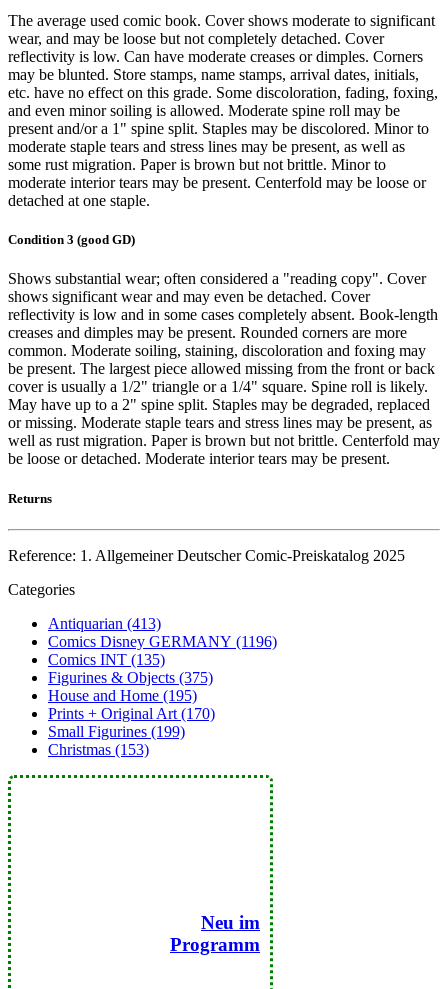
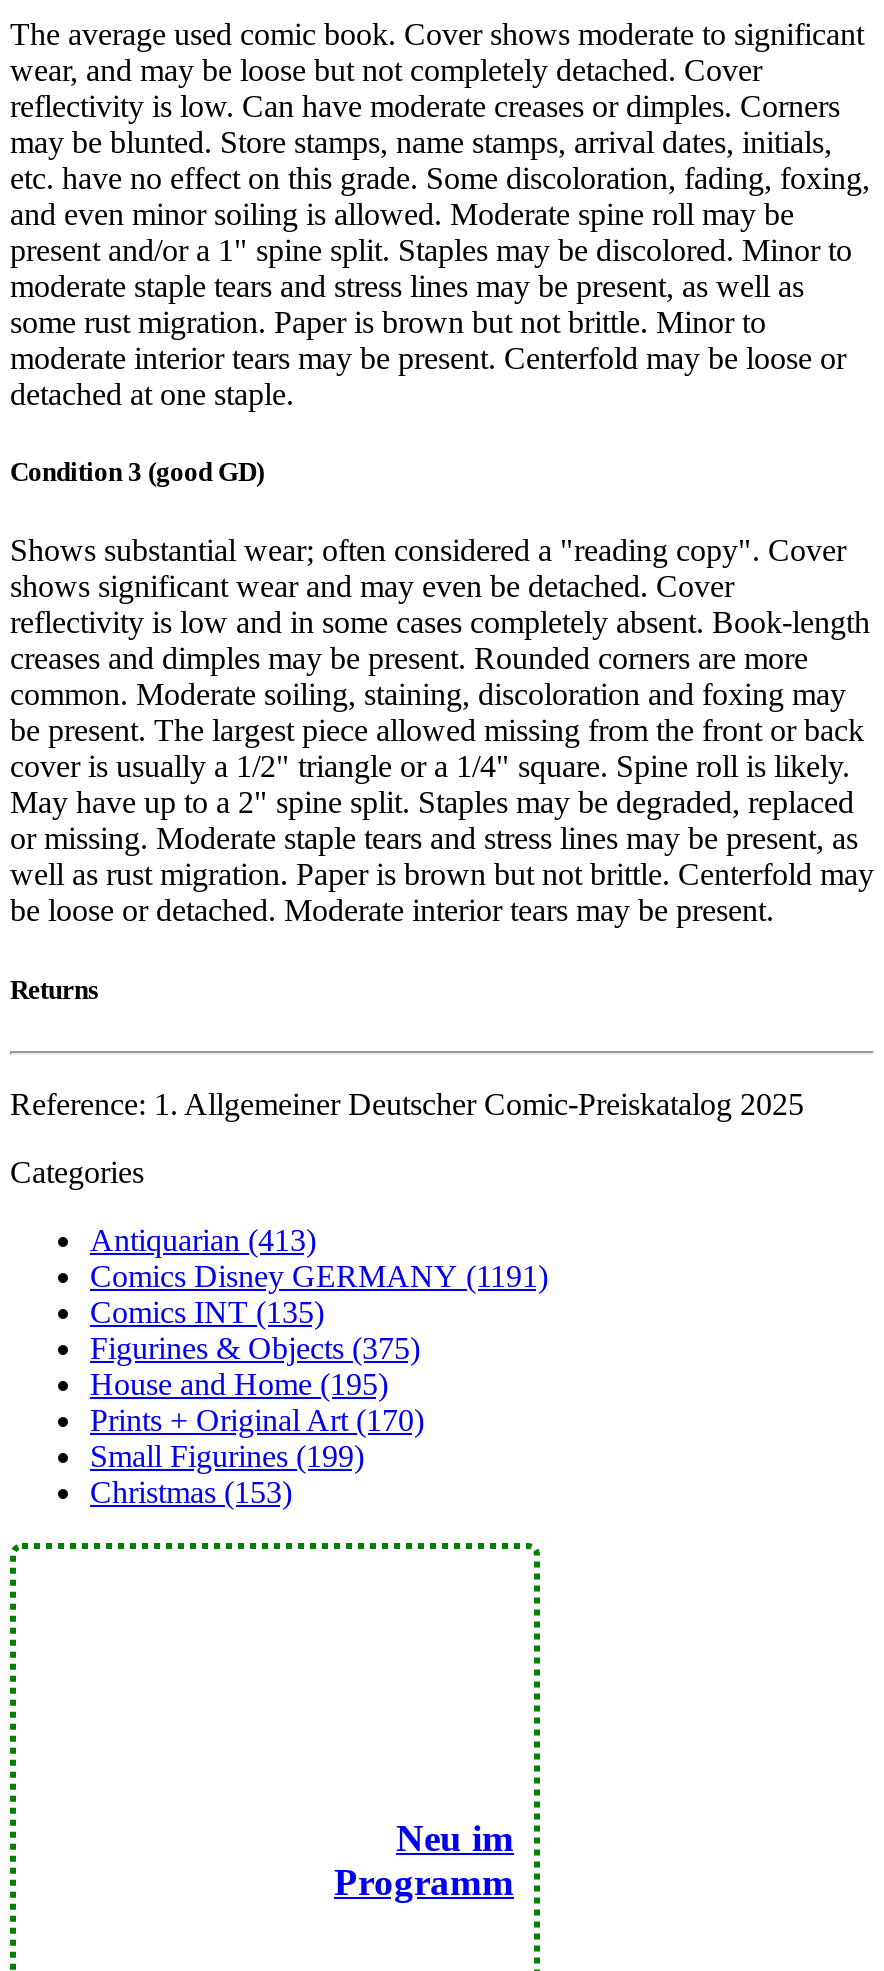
- Comics Disney GERMANY (1196)
+ Comics Disney GERMANY (1191)
